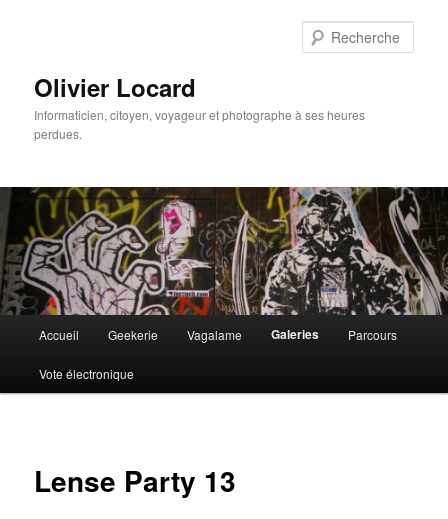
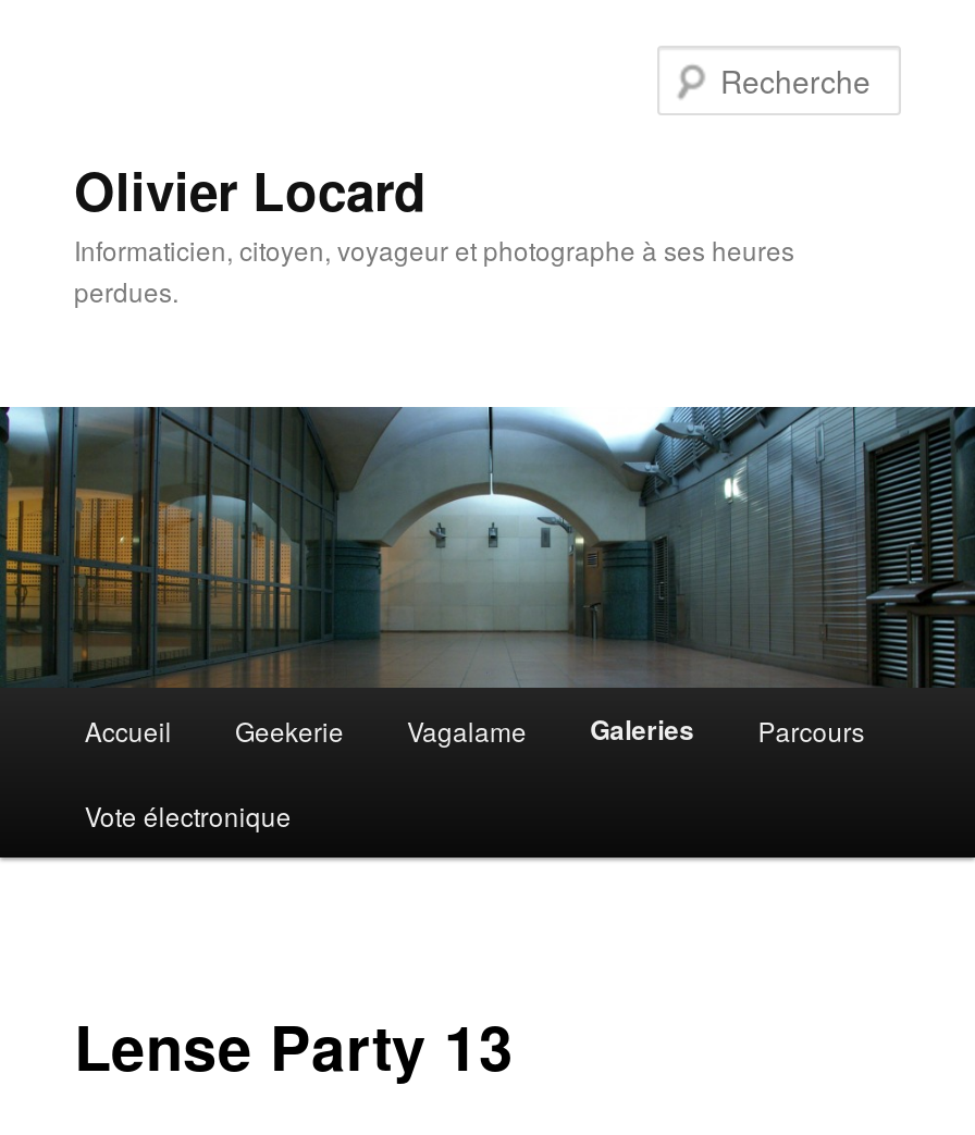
- [image]
+ [image]
